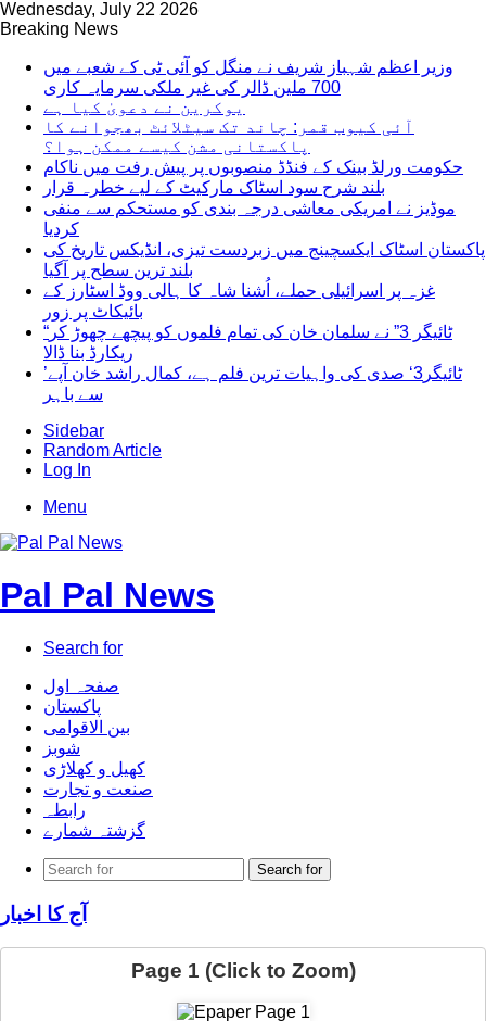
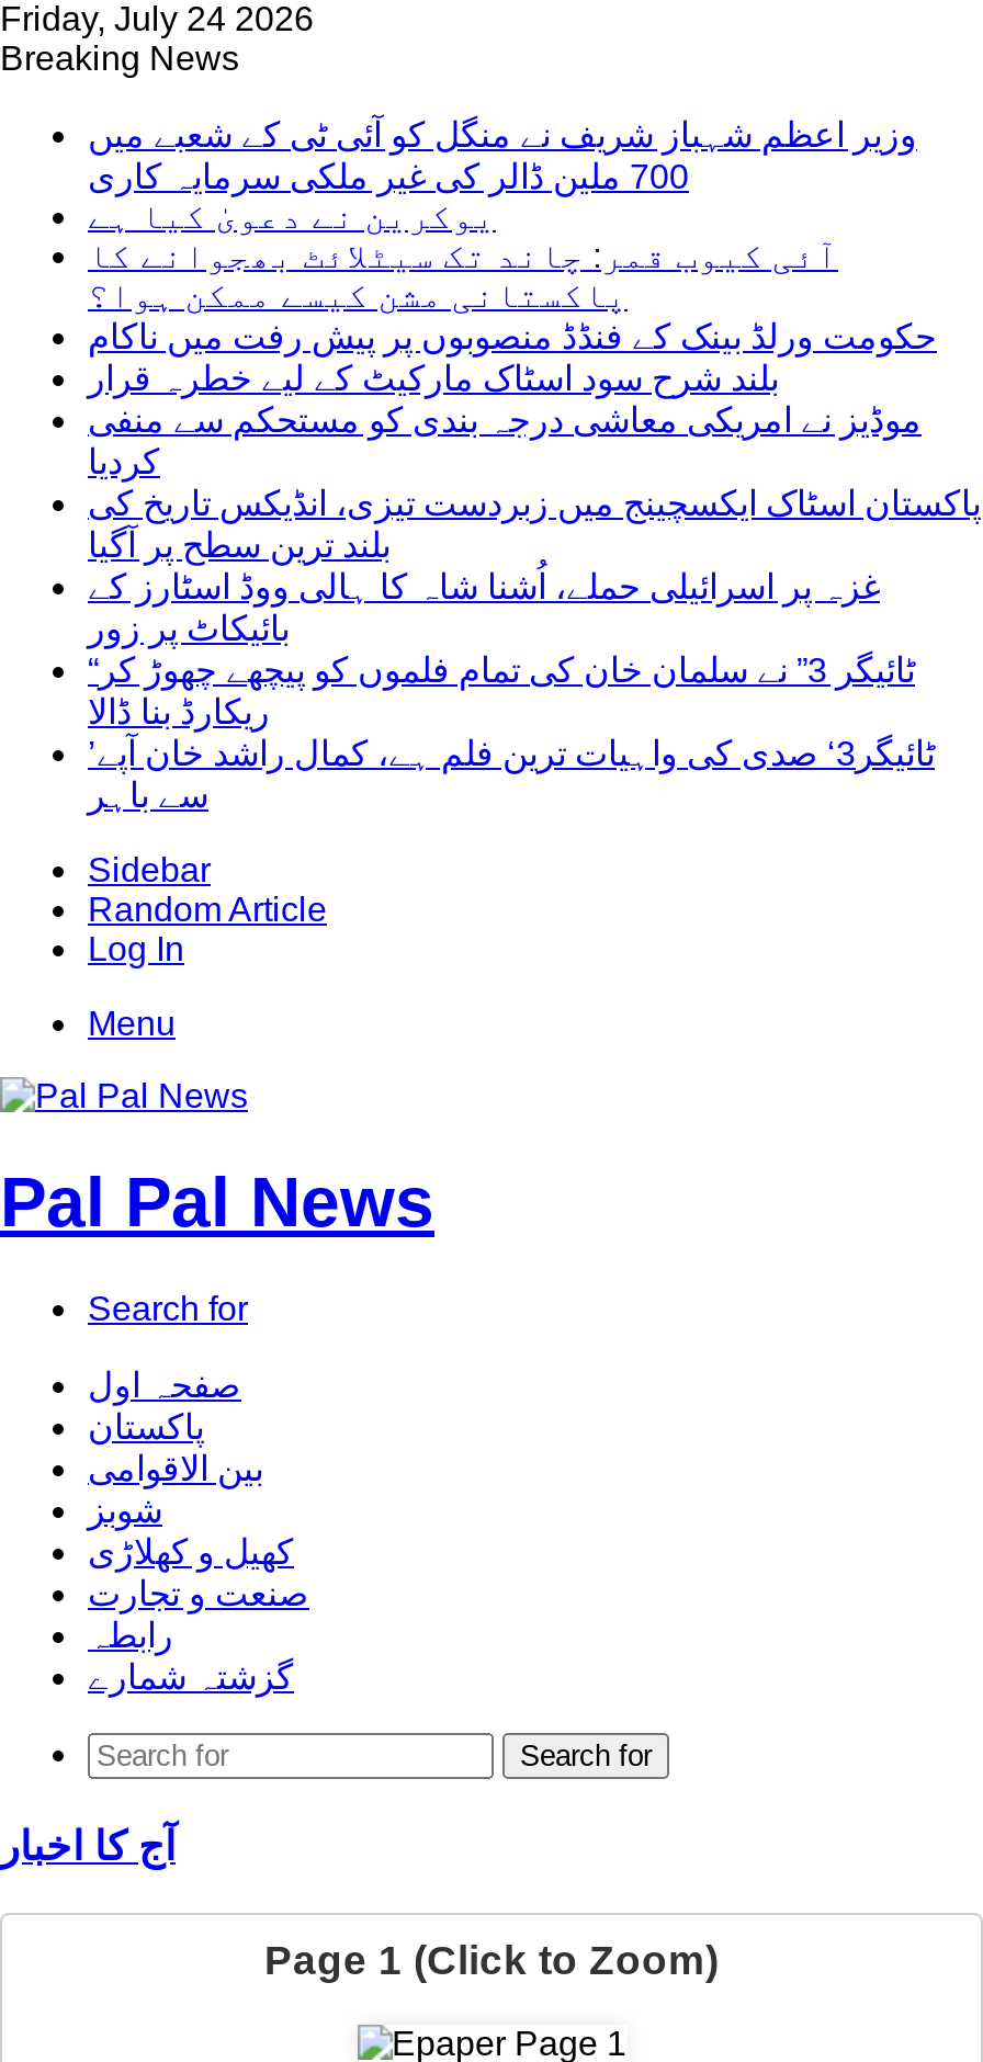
- Wednesday, July 22 2026
+ Friday, July 24 2026
